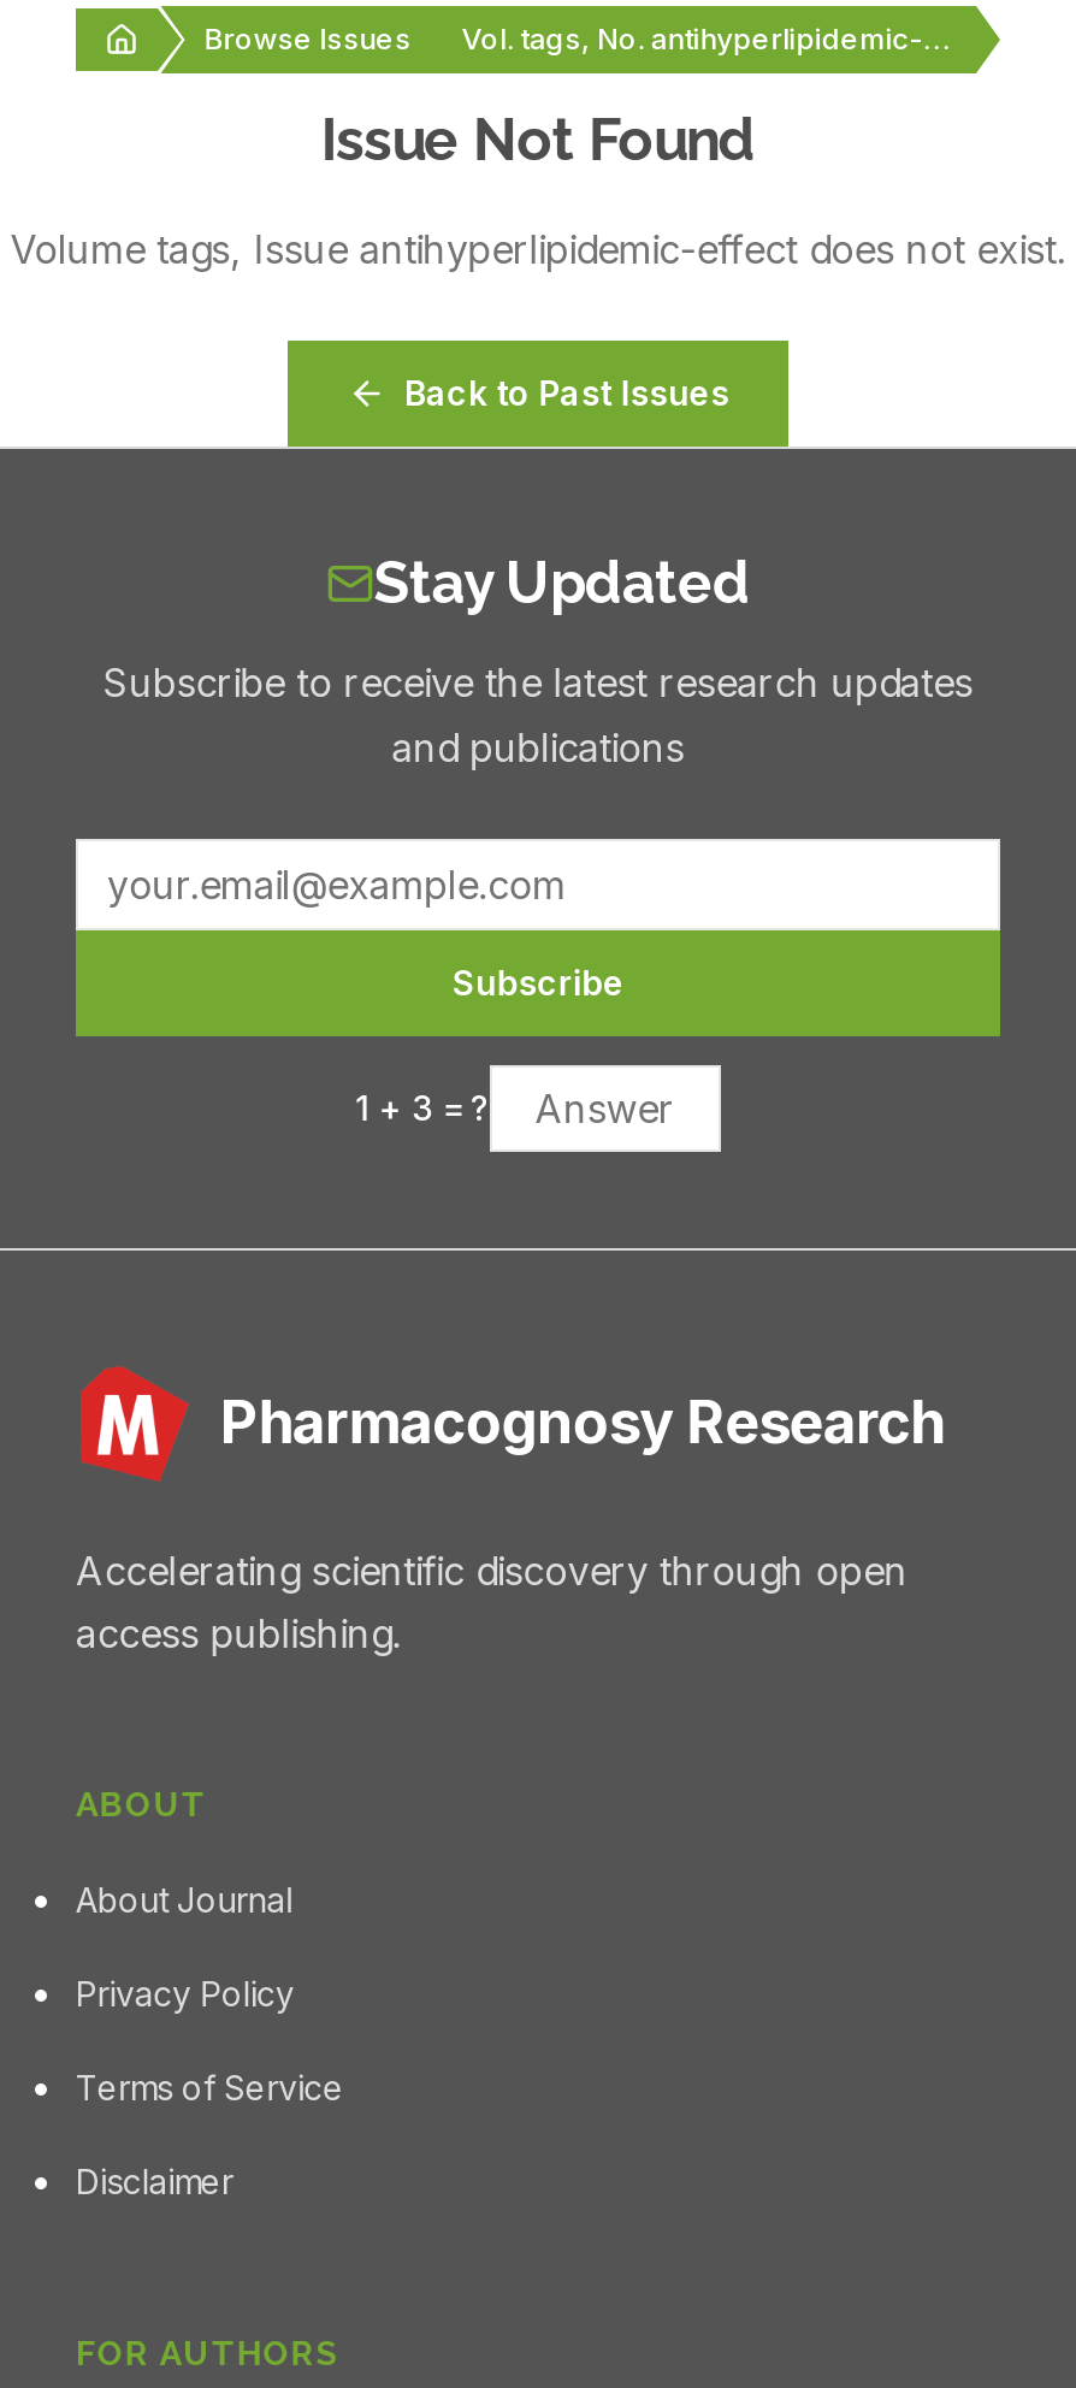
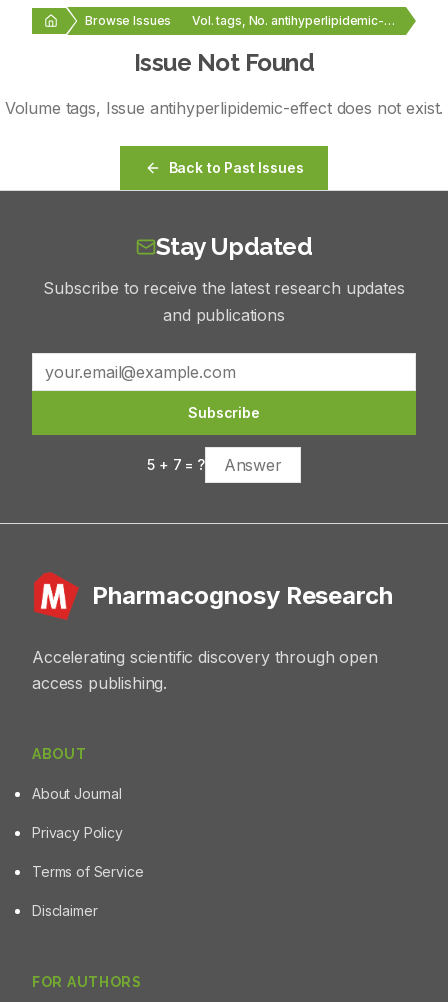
- 1 + 3 = ?
+ 5 + 7 = ?
